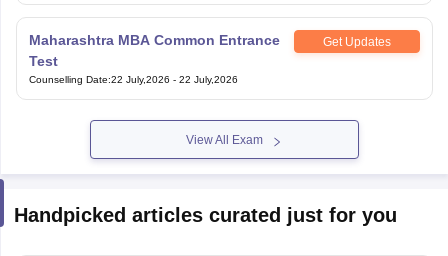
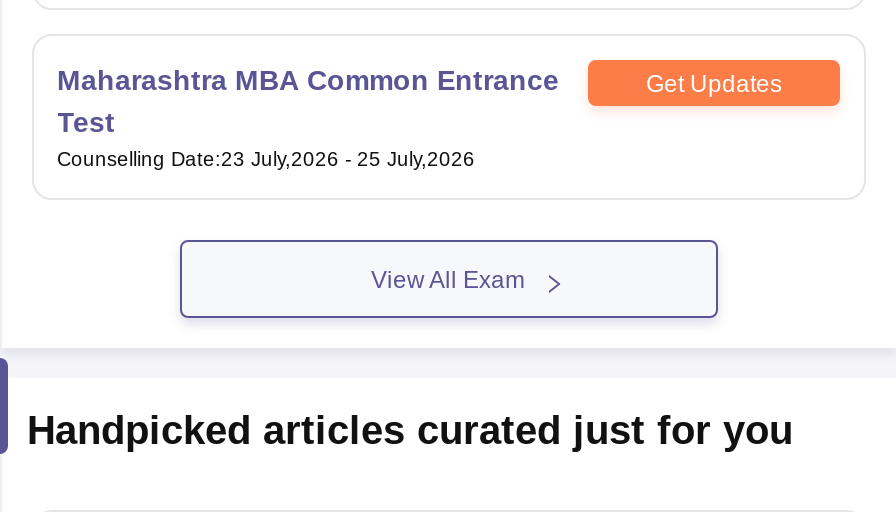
- Counselling Date: 22 July,2026 - 22 July,2026
+ Counselling Date: 23 July,2026 - 25 July,2026
